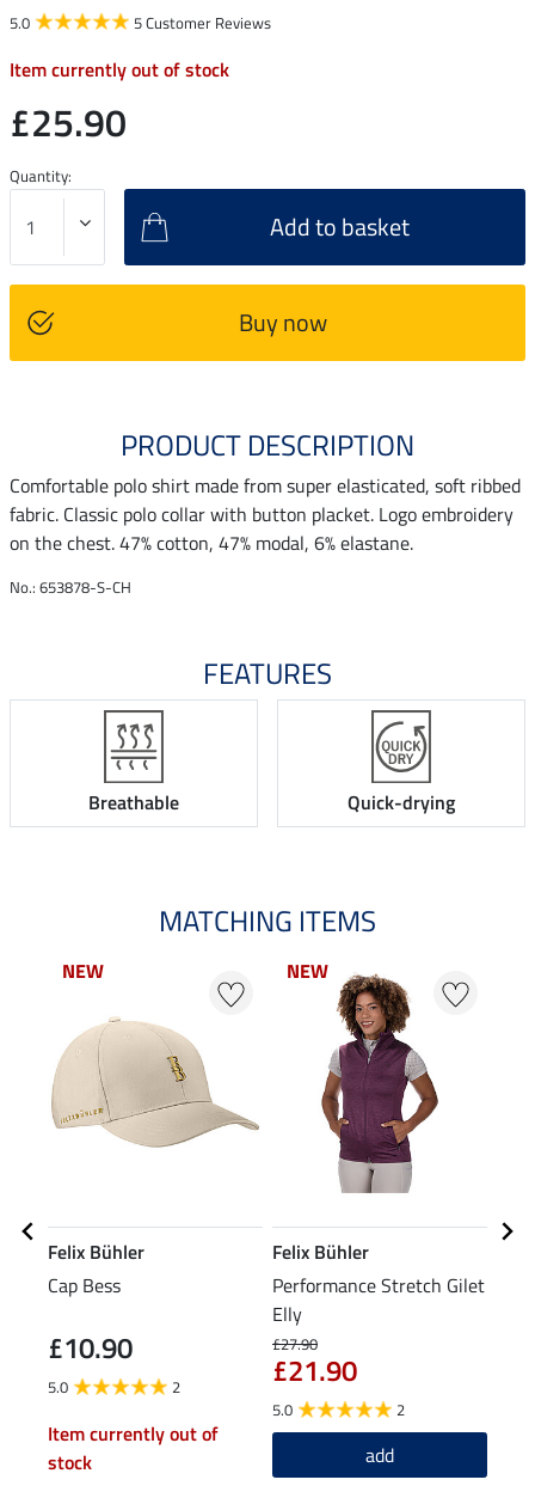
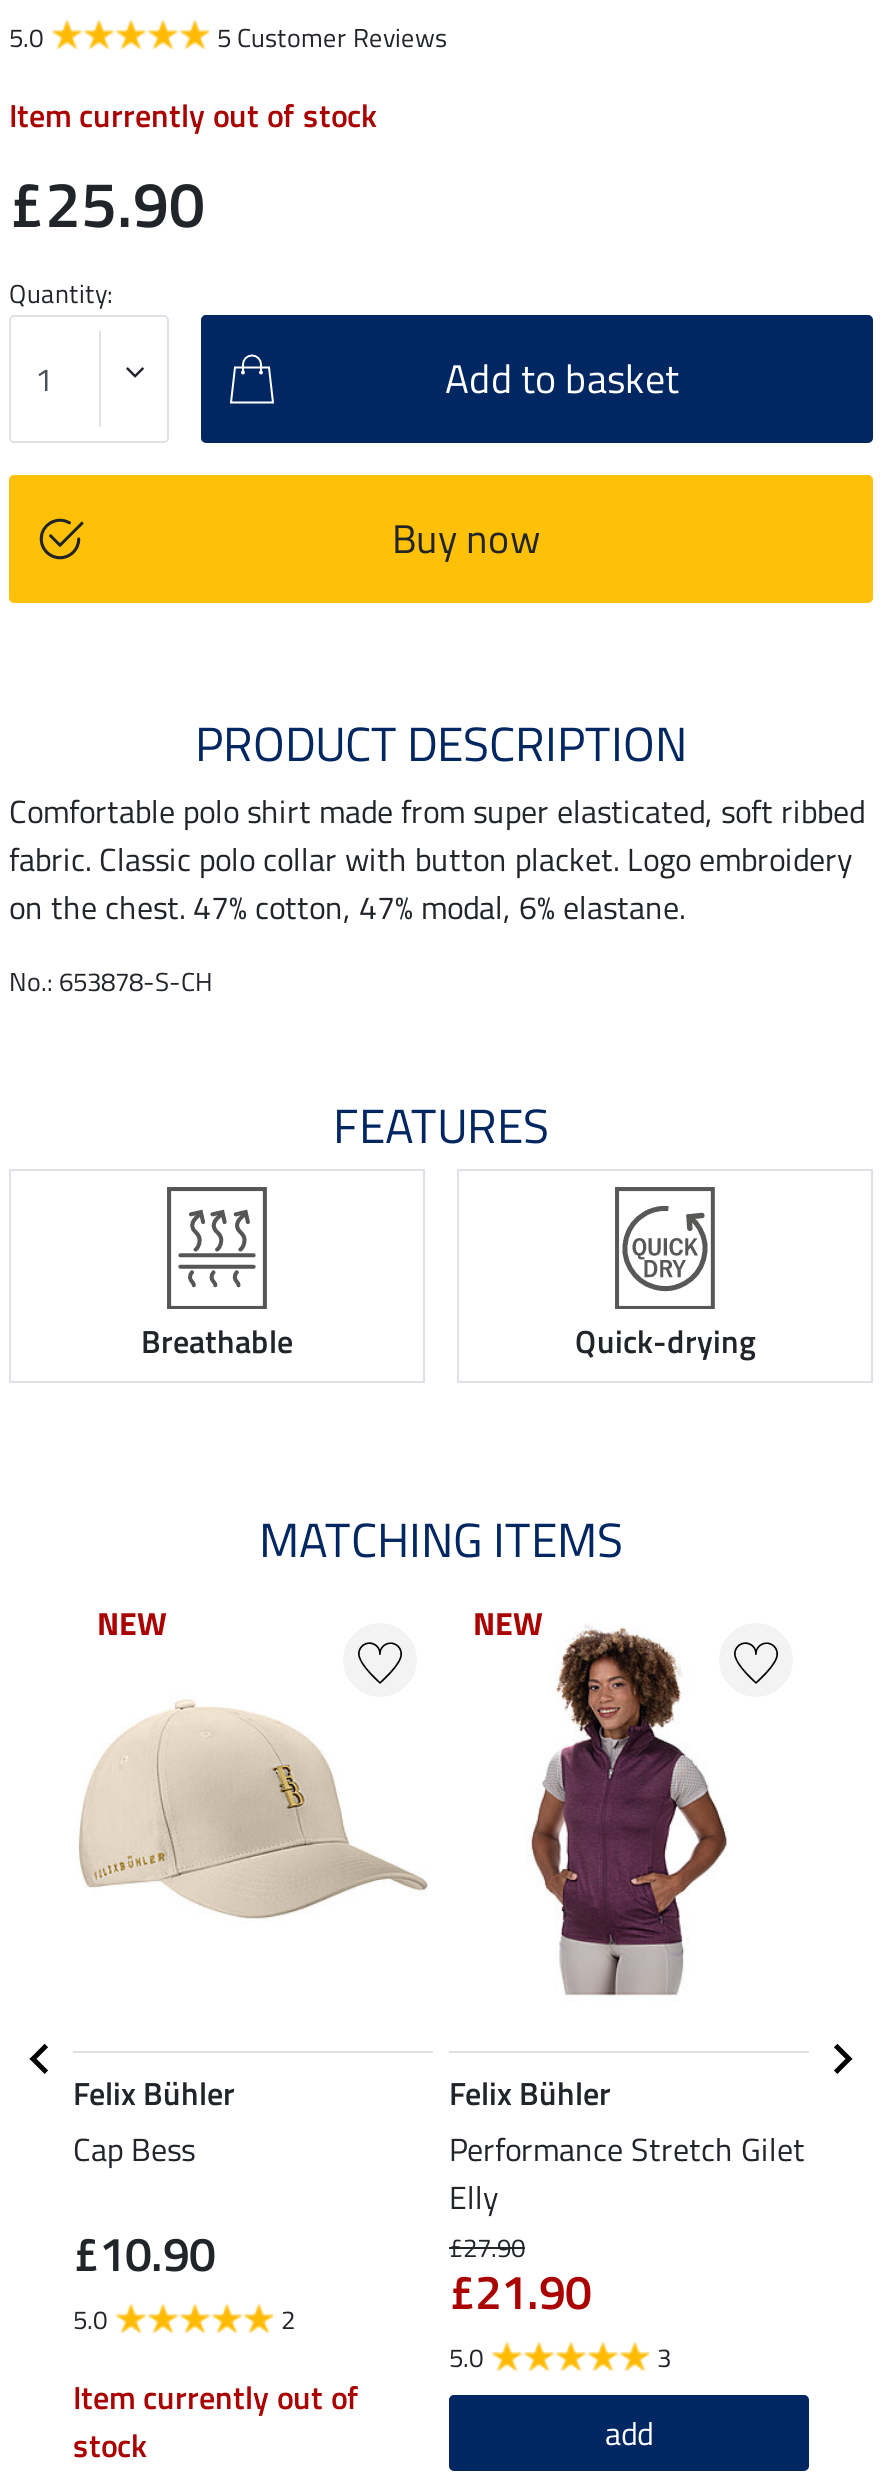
- 2
+ 3
